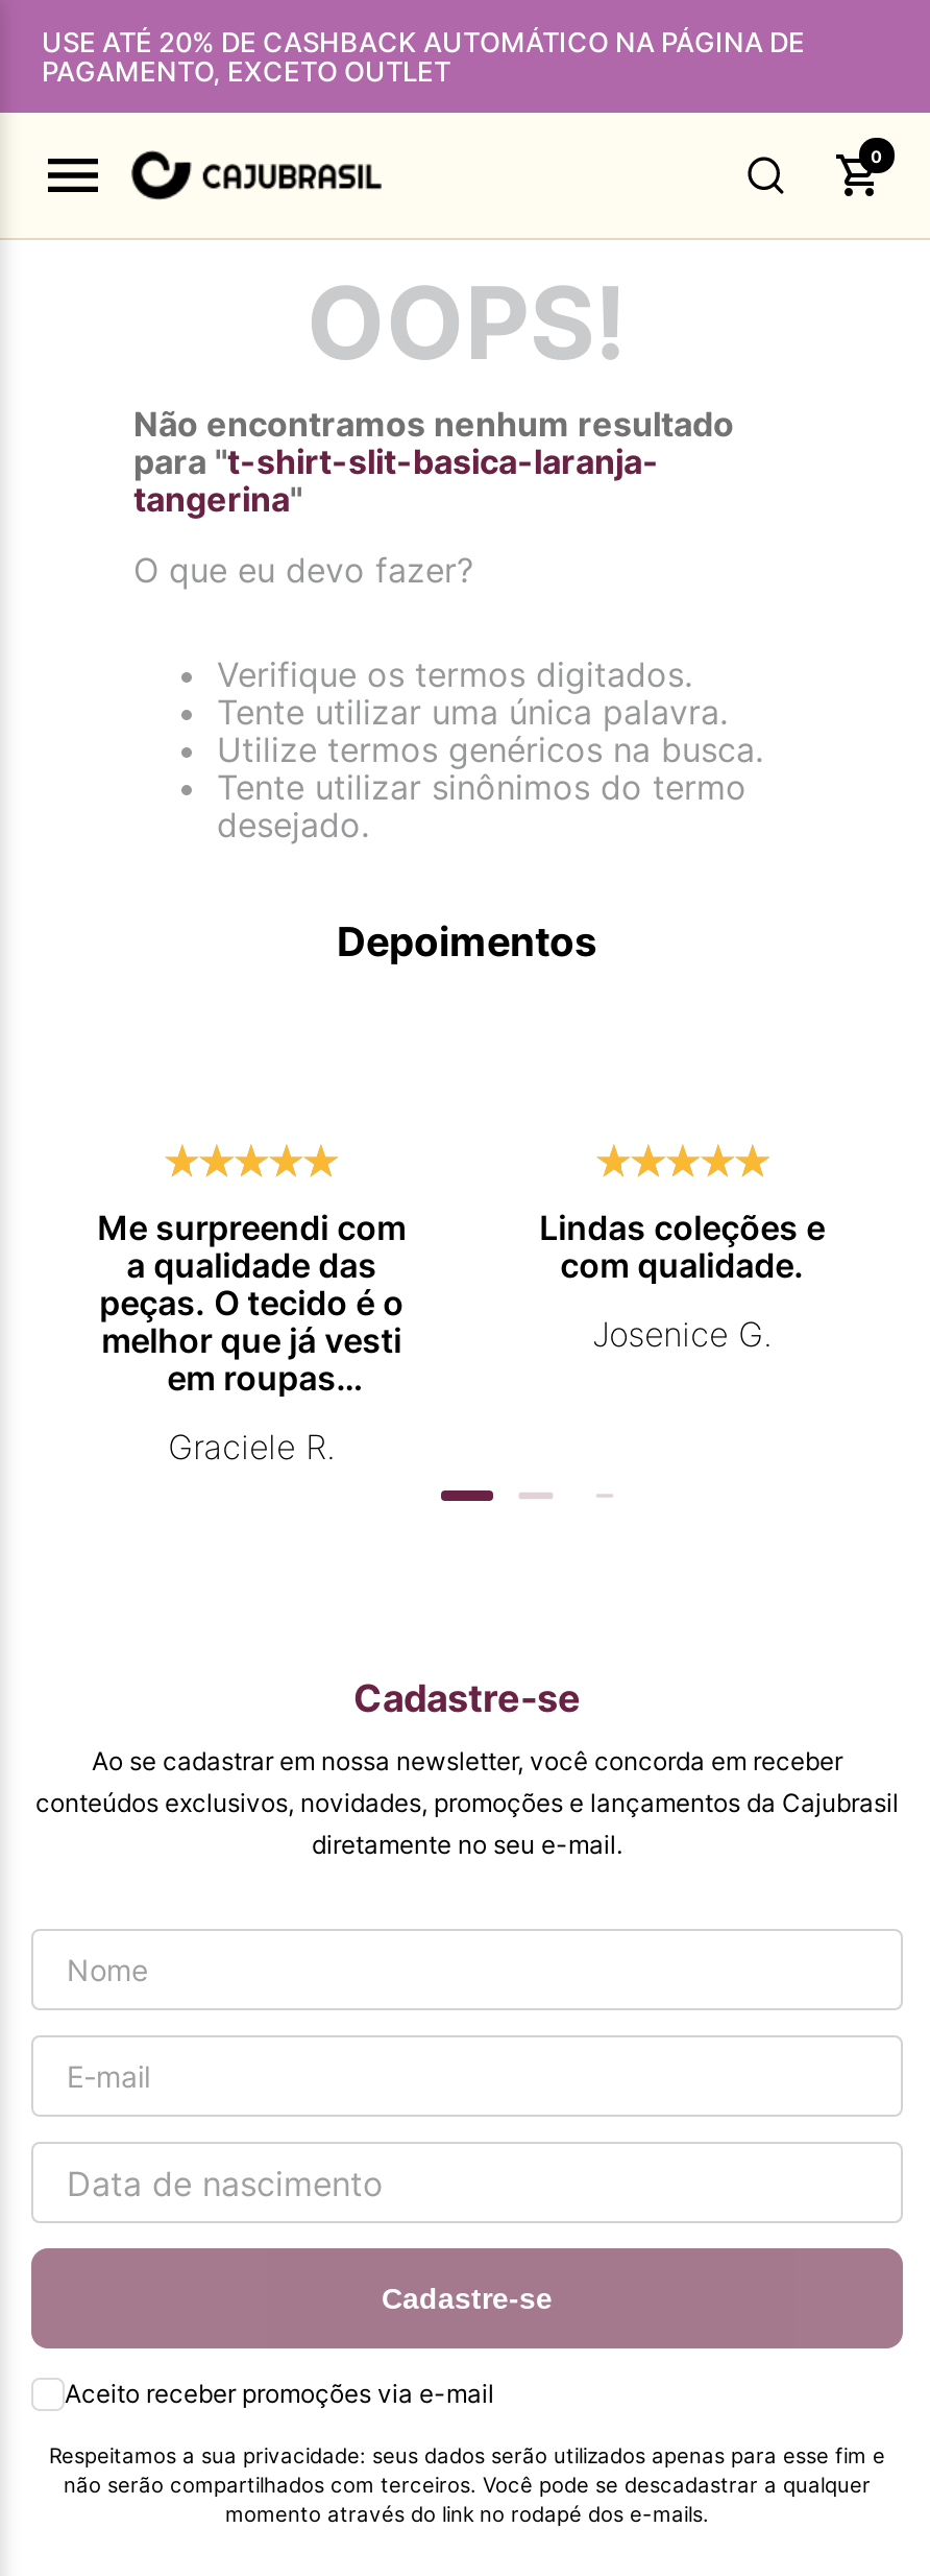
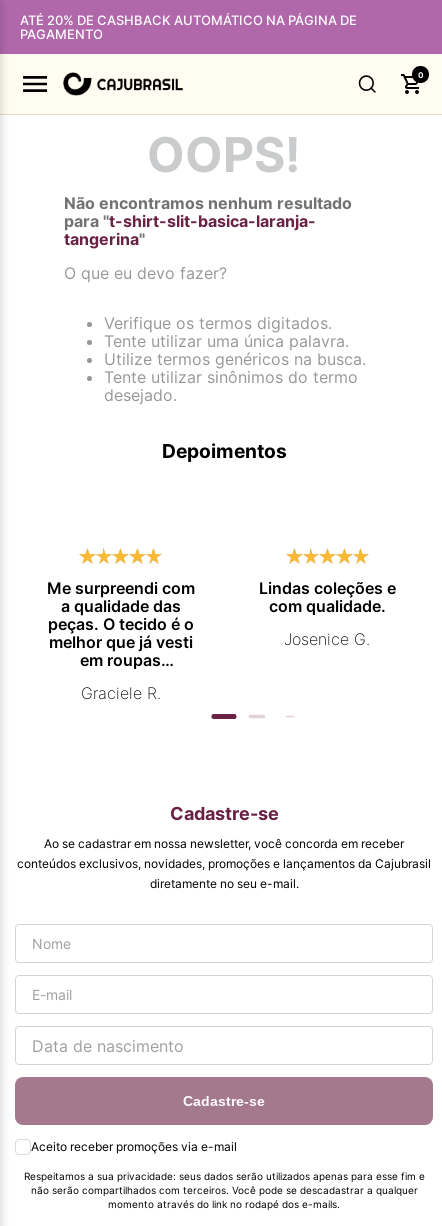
- USE ATÉ 20% DE CASHBACK AUTOMÁTICO NA PÁGINA DE
- PAGAMENTO, EXCETO OUTLET
+ ATÉ 20% DE CASHBACK AUTOMÁTICO NA PÁGINA DE
+ PAGAMENTO
